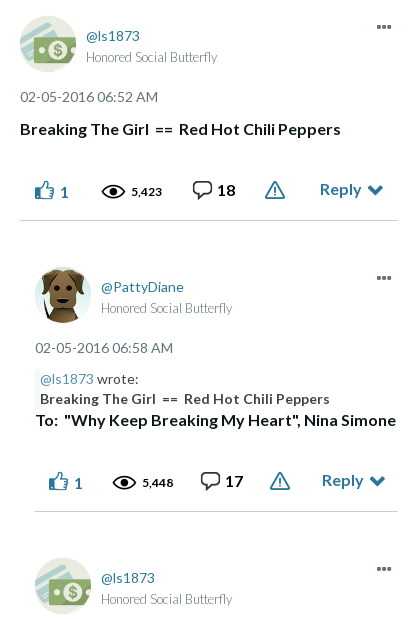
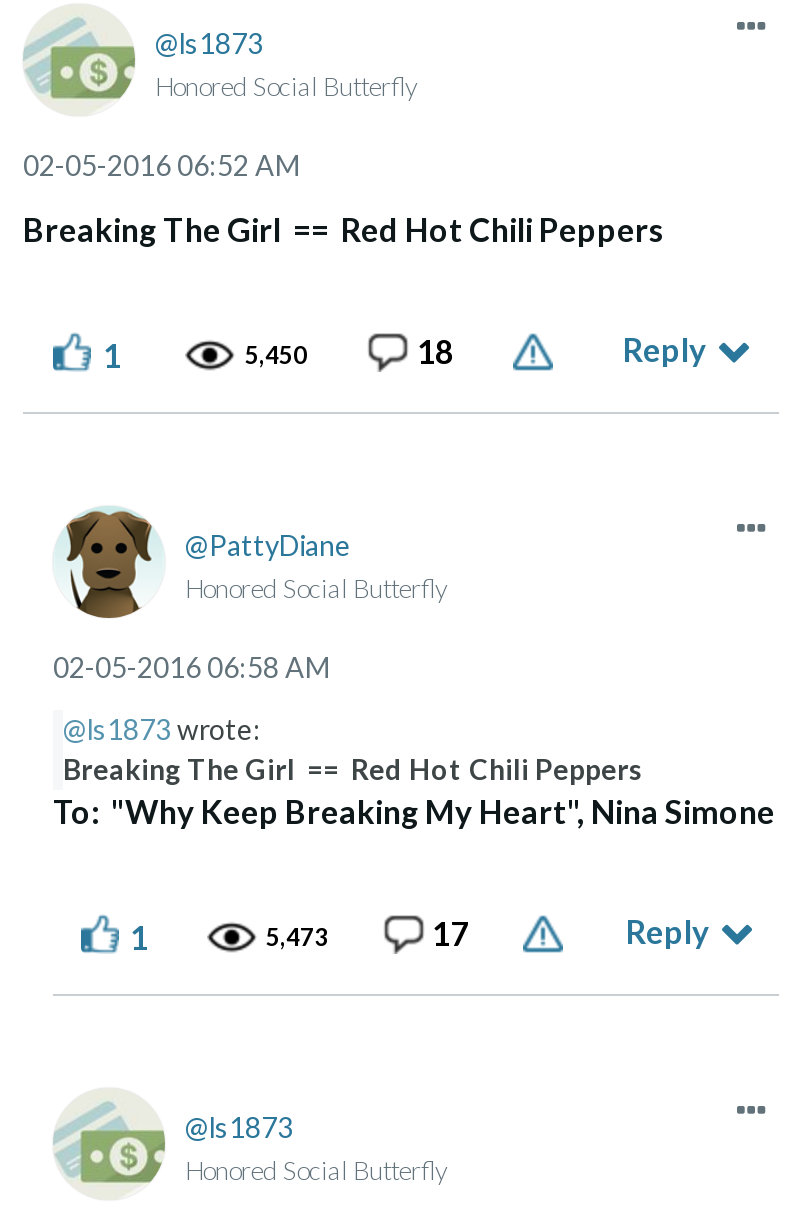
- 5,423
+ 5,450

- 5,448
+ 5,473
